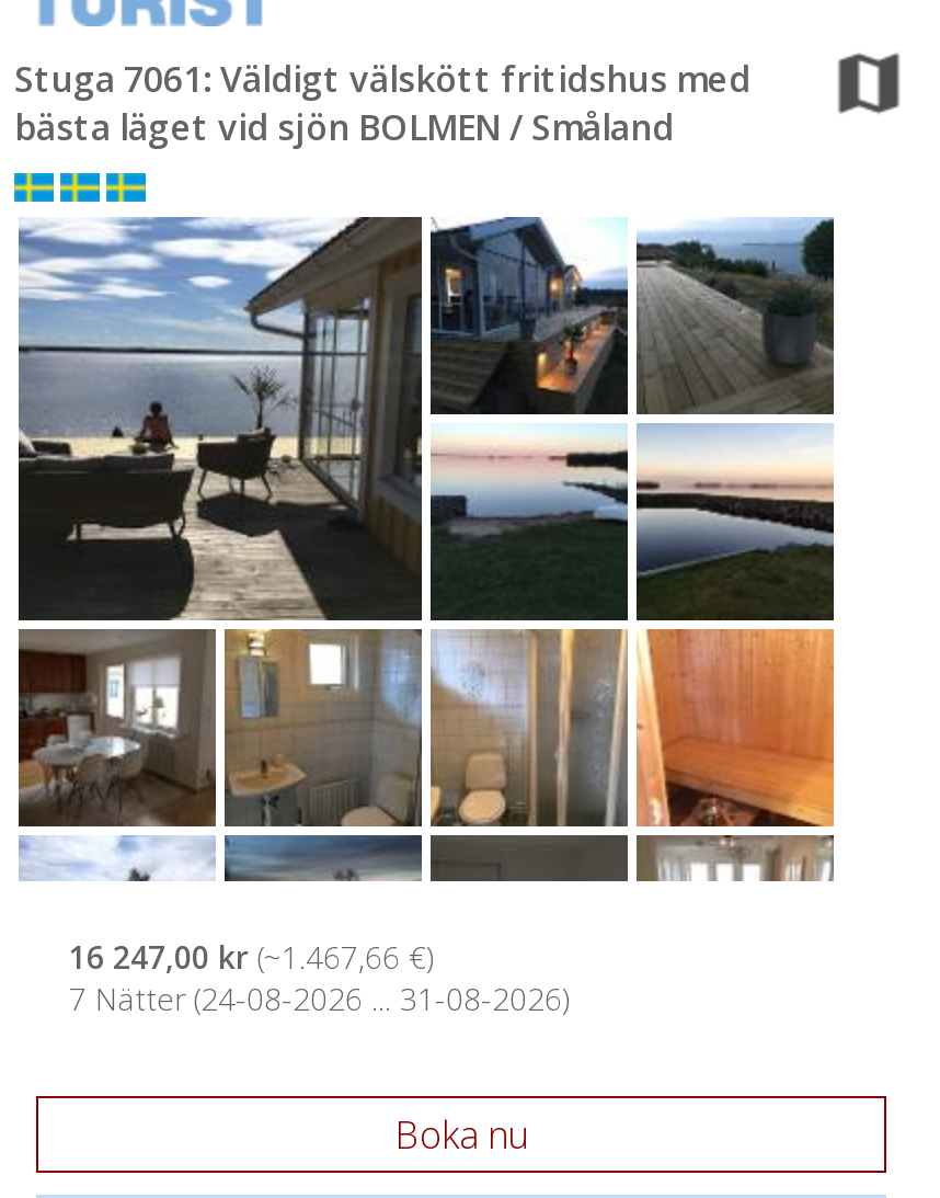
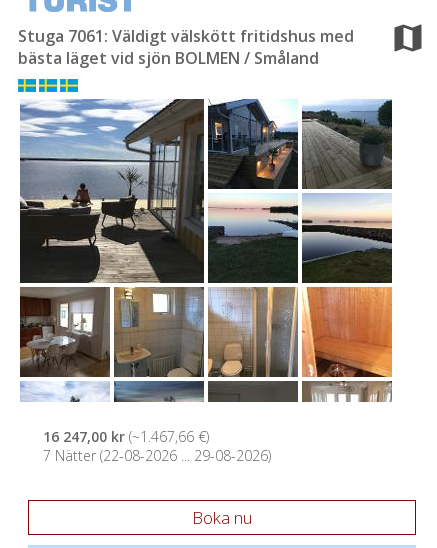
- 7 Nätter (24-08-2026 ... 31-08-2026)
+ 7 Nätter (22-08-2026 ... 29-08-2026)
